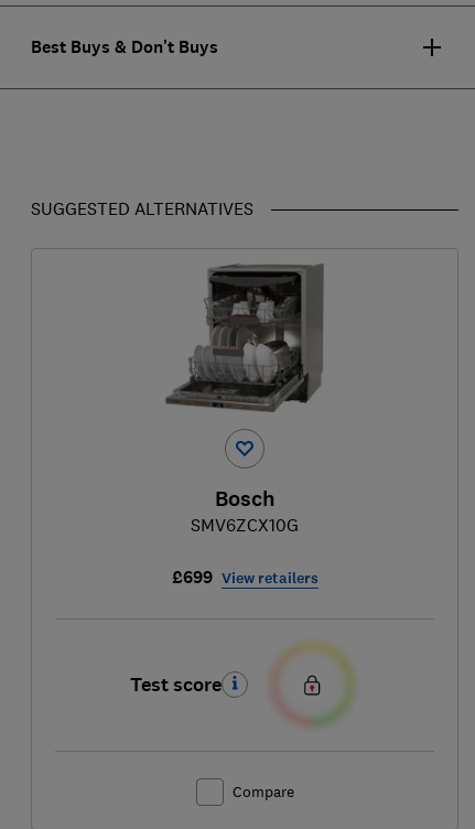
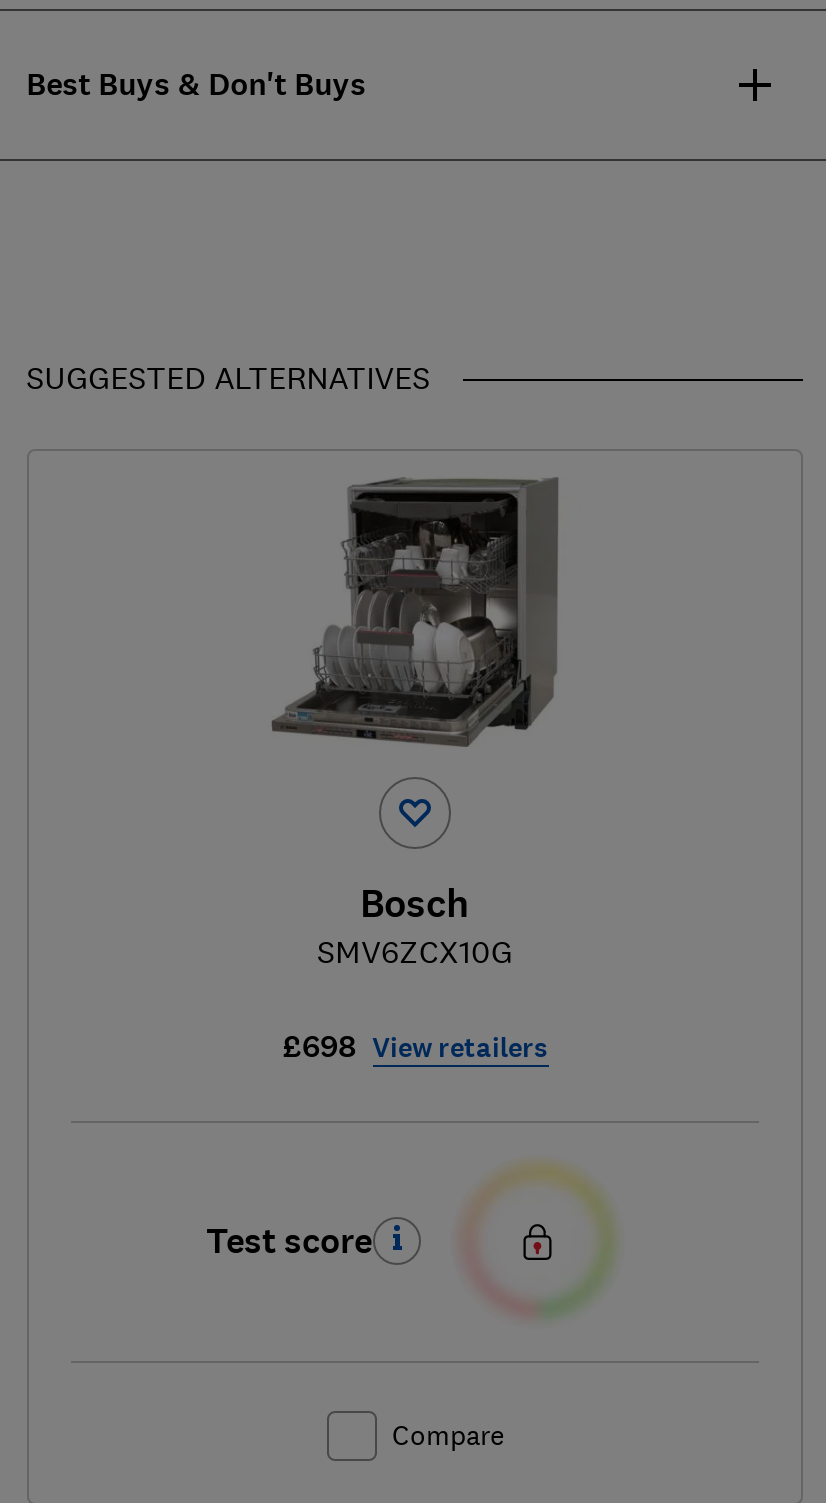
- £699 View retailers
+ £698 View retailers
